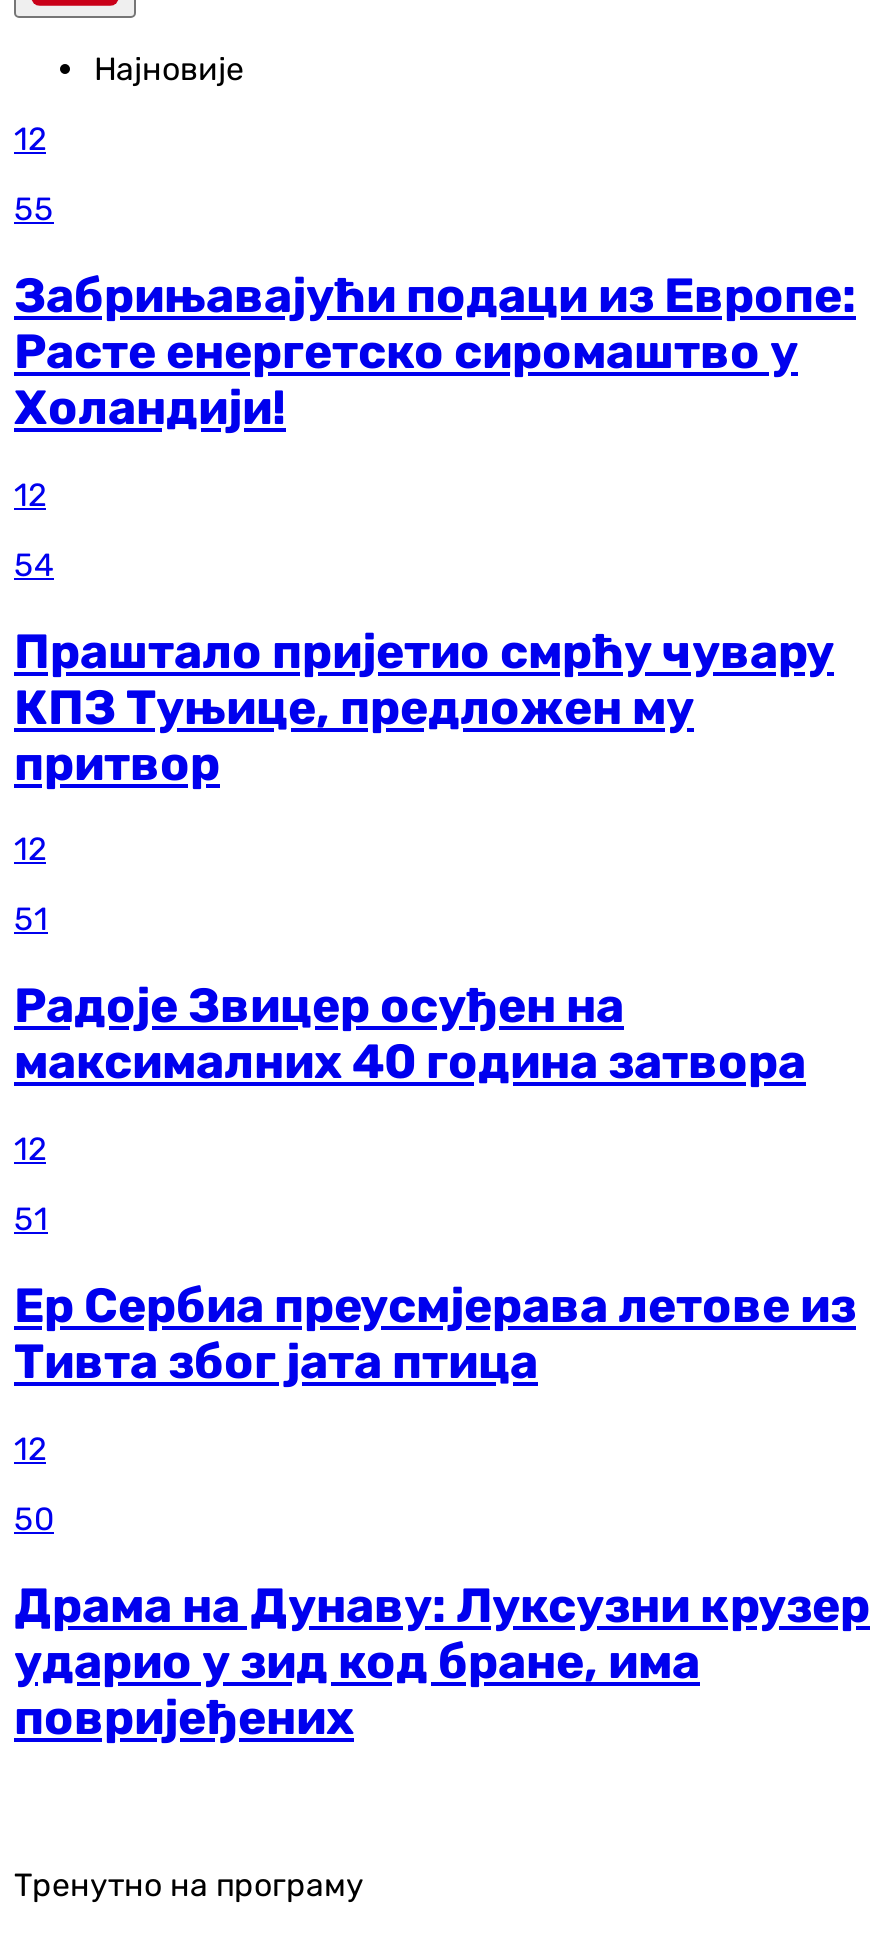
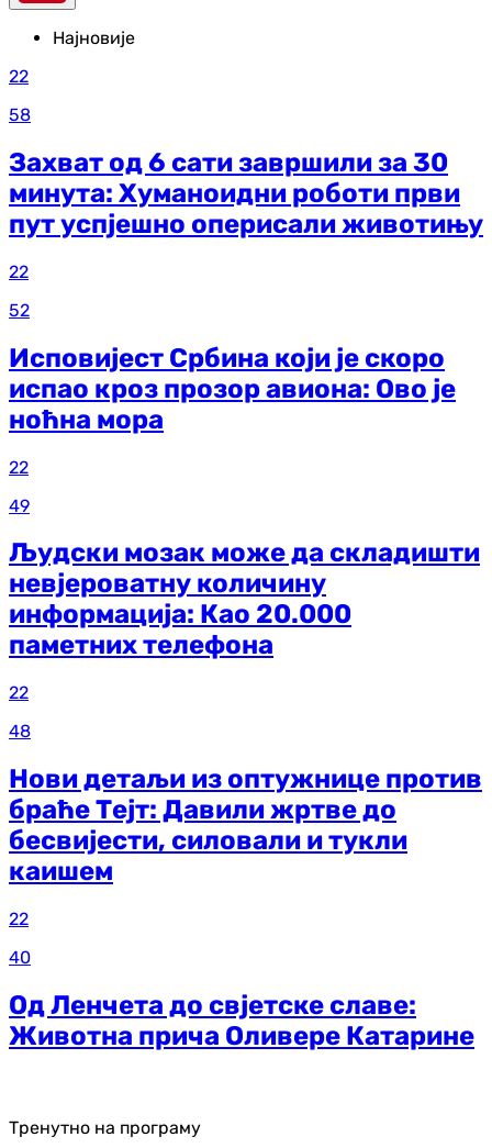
- 12
+ 22

- 55
+ 58

- Забрињавајући подаци из Европе:
- Расте енергетско сиромаштво у
- Холандији!
+ Захват од 6 сати завршили за 30
+ минута: Хуманоидни роботи први
+ пут успјешно оперисали животињу

- 12
+ 22

- 54
+ 52

- Праштало пријетио смрћу чувару
- КПЗ Туњице, предложен му
- притвор
+ Исповијест Србина који је скоро
+ испао кроз прозор авиона: Ово је
+ ноћна мора

- 12
+ 22

- 51
+ 49

- Радоје Звицер осуђен на
- максималних 40 година затвора
+ Људски мозак може да складишти
+ невјероватну количину
+ информација: Као 20.000
+ паметних телефона

- 12
+ 22

- 51
+ 48

- Ер Сербиа преусмјерава летове из
- Тивта због јата птица
+ Нови детаљи из оптужнице против
+ браће Тејт: Давили жртве до
+ бесвијести, силовали и тукли
+ каишем

- 12
+ 22

- 50
+ 40

- Драма на Дунаву: Луксузни крузер
- ударио у зид код бране, има
- повријеђених
+ Од Ленчета до свјетске славе:
+ Животна прича Оливере Катарине
